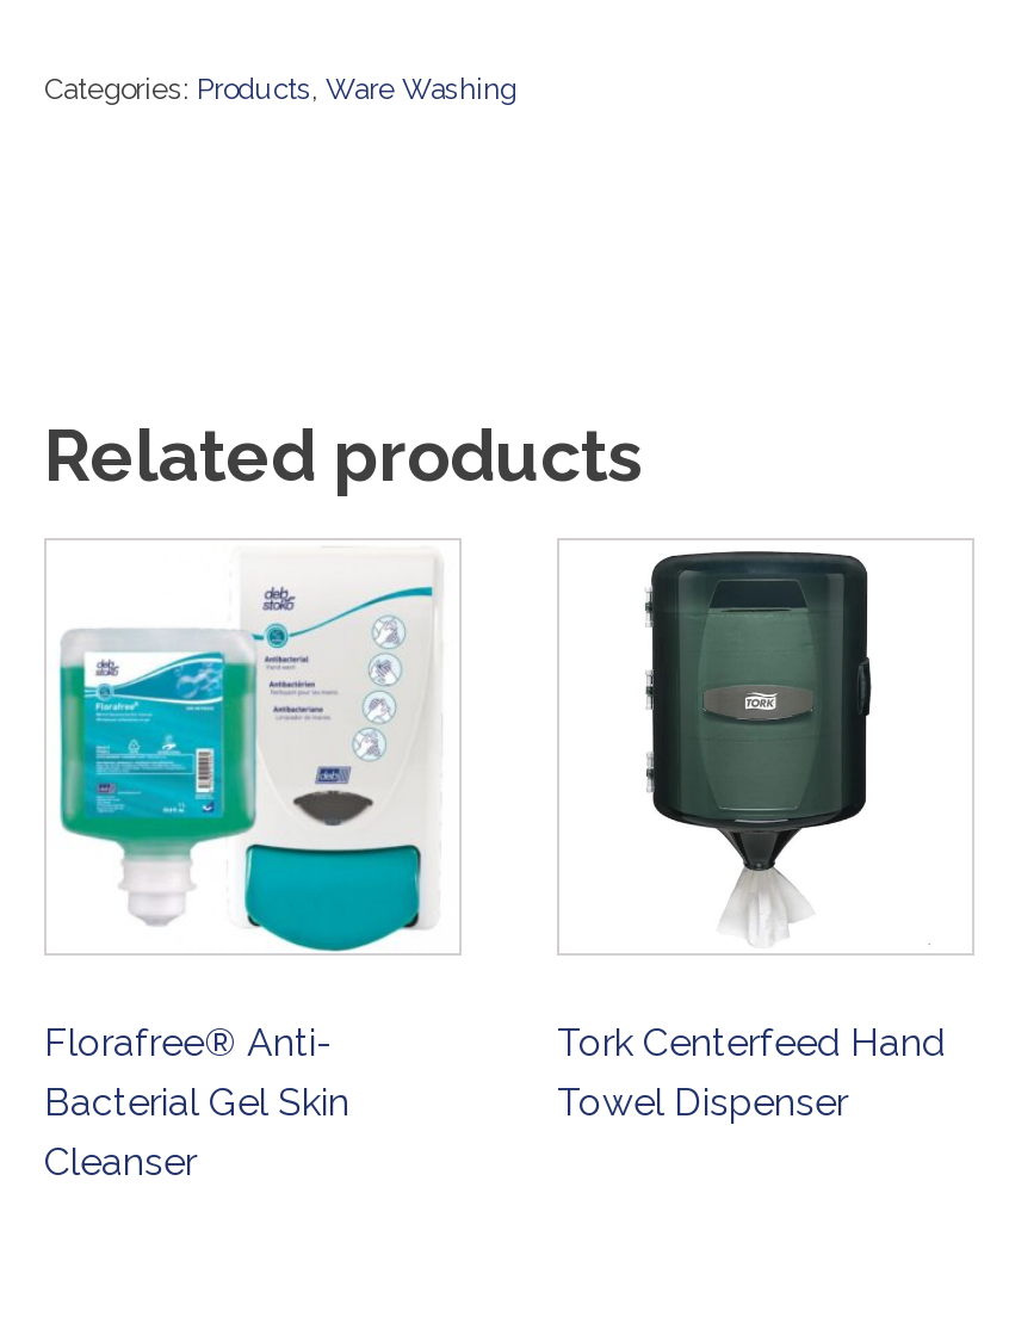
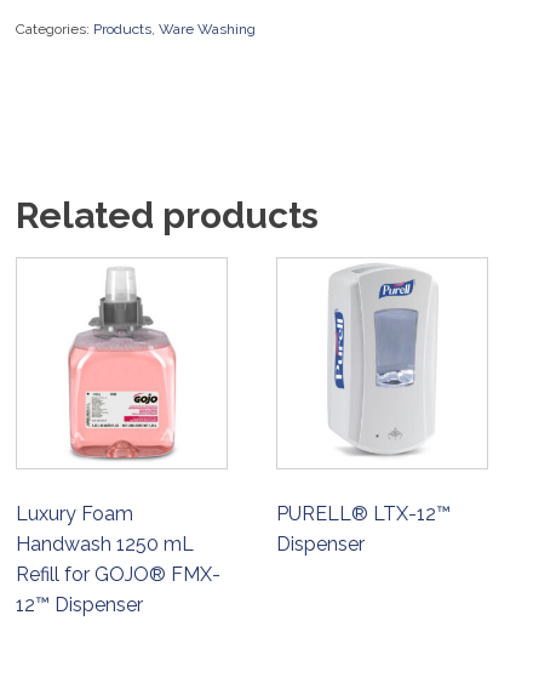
- [image]
- Florafree® Anti-
- Bacterial Gel Skin
- Cleanser
+ [image]
+ Luxury Foam
+ Handwash 1250 mL
+ Refill for GOJO® FMX-
+ 12™ Dispenser

- [image]
+ [image]

- Tork Centerfeed Hand
- Towel Dispenser
+ PURELL® LTX-12™
+ Dispenser
